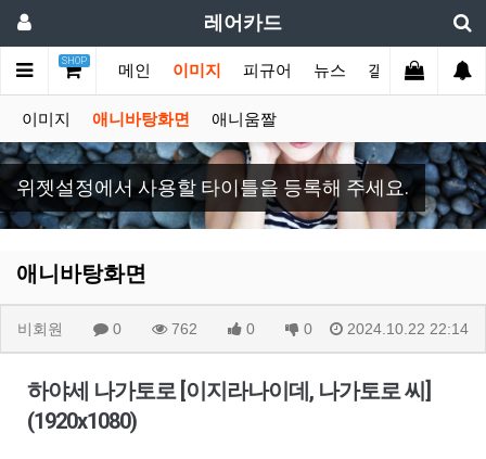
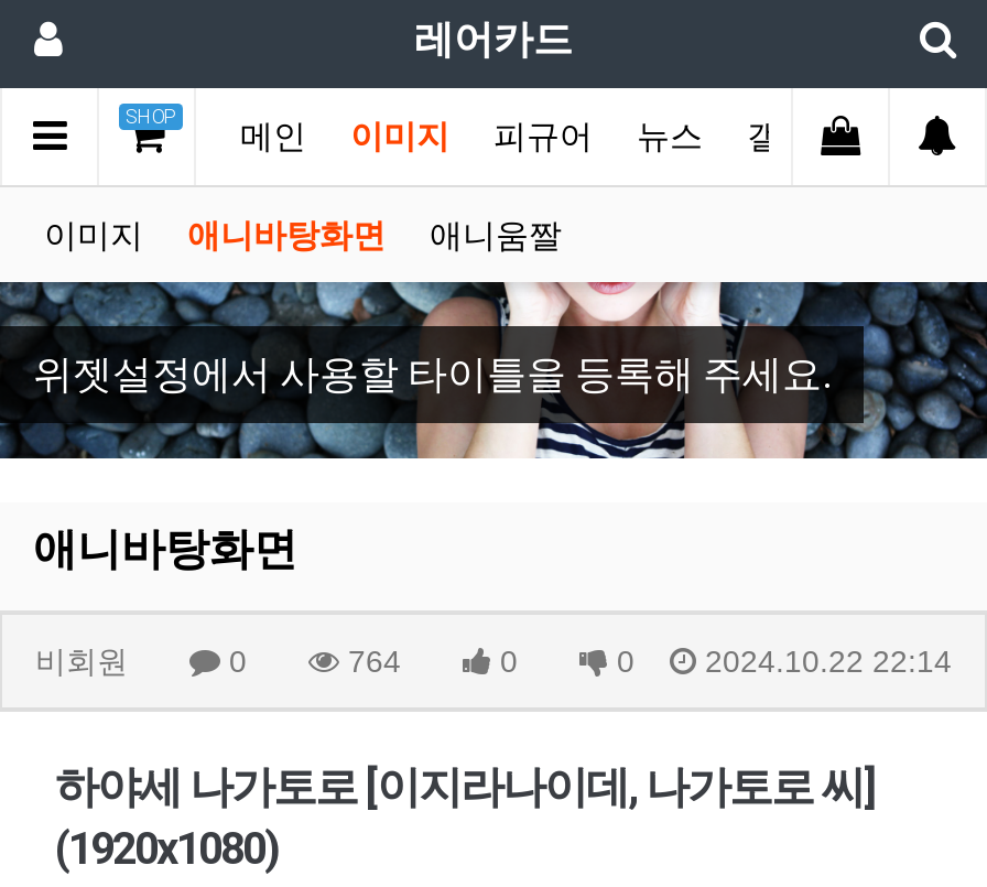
- 762
+ 764
